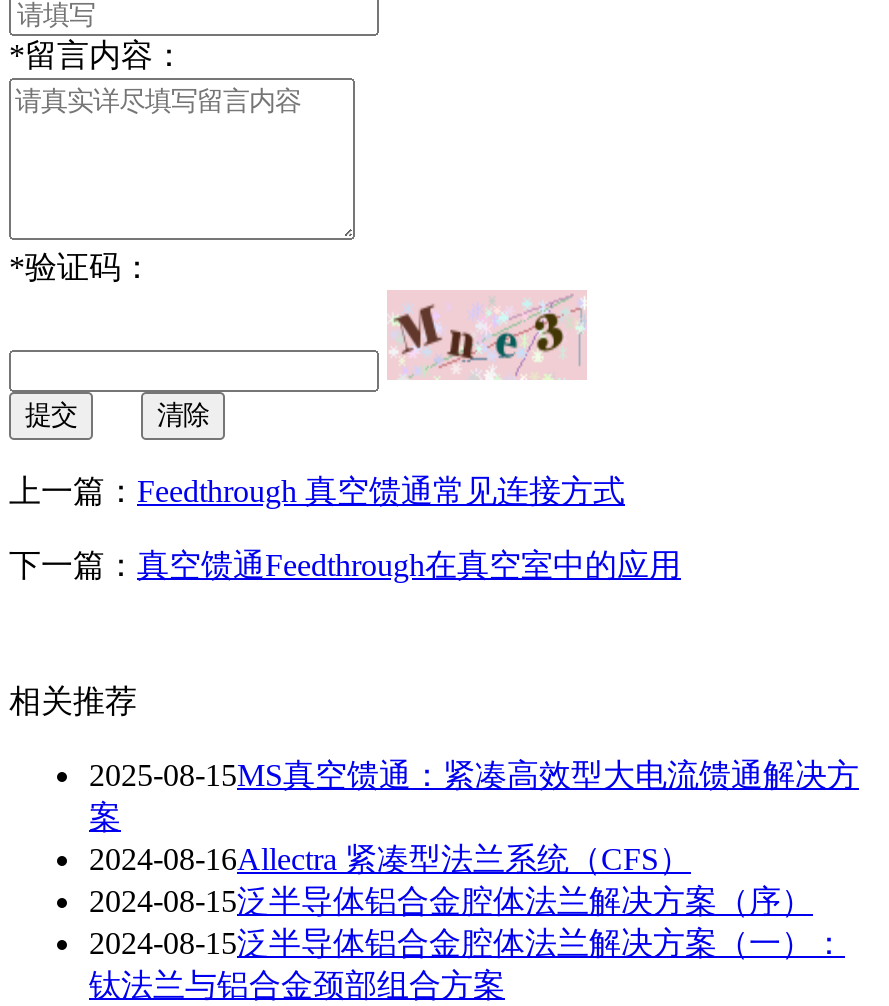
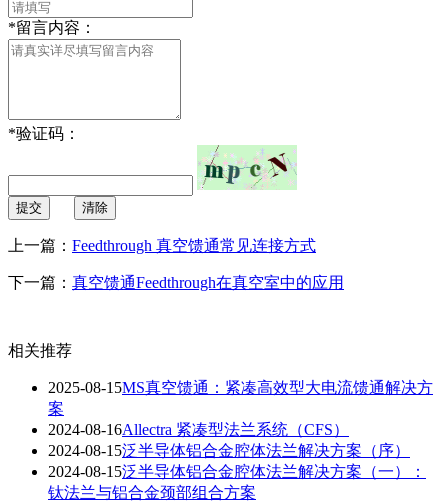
- [image]
+ [image]
